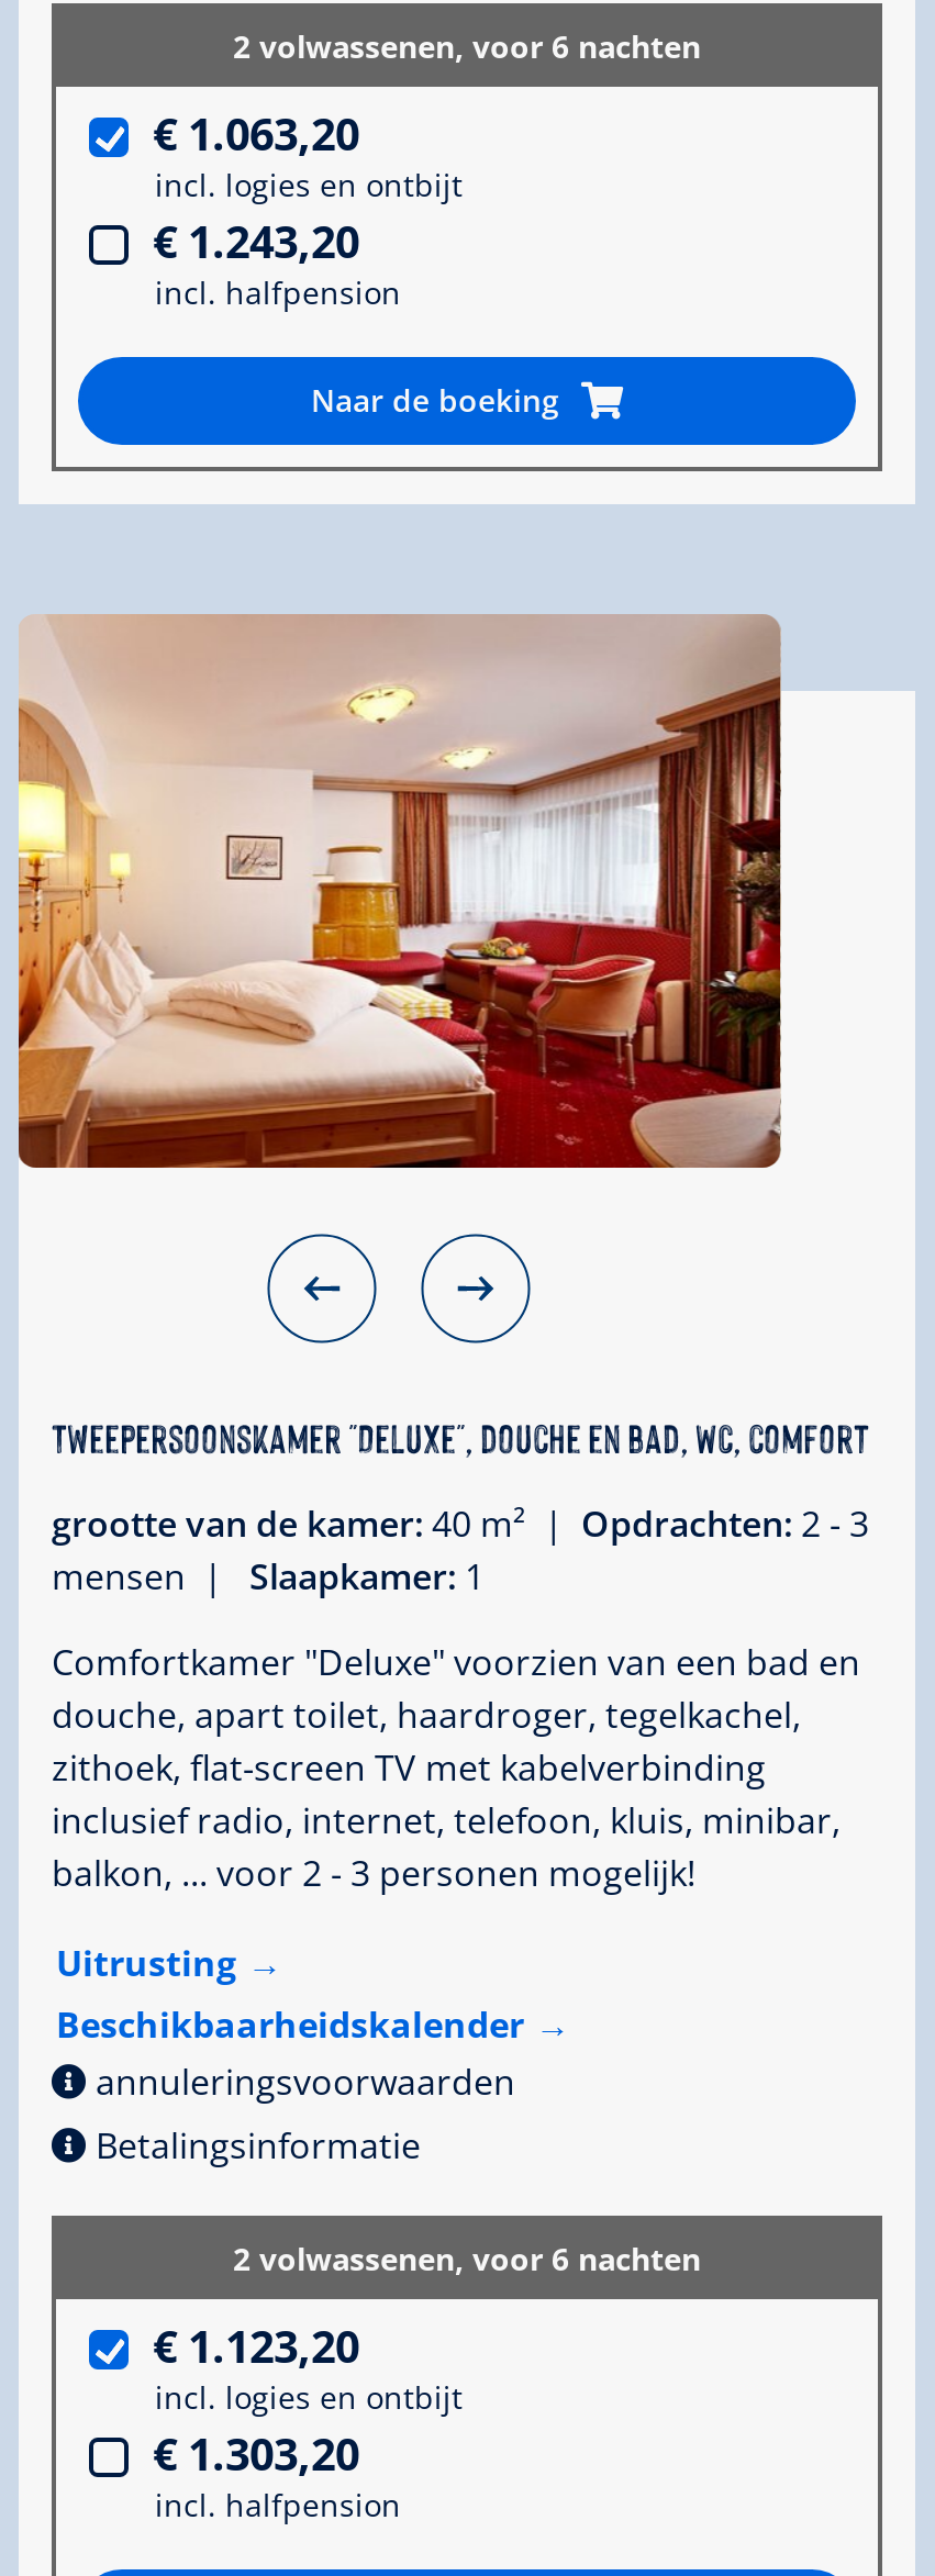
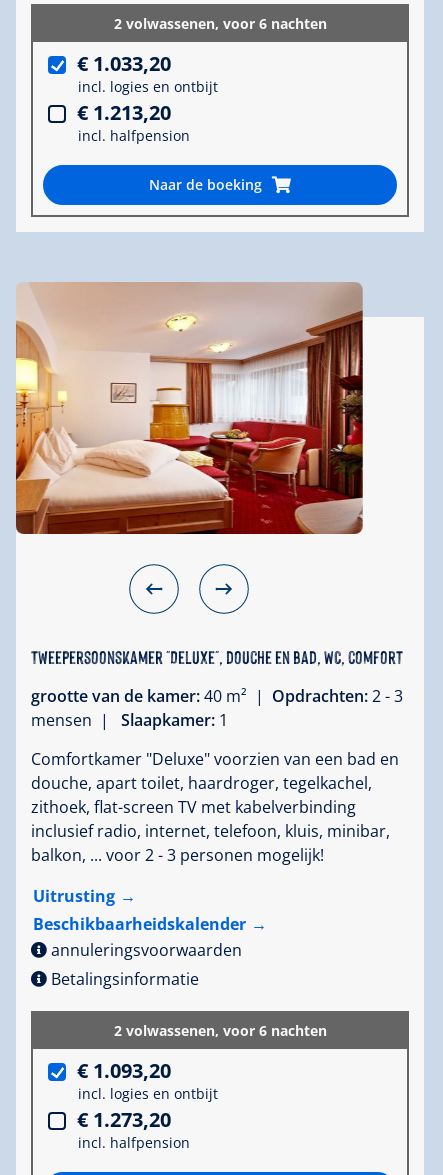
- € 1.063,20
+ € 1.033,20

- € 1.243,20
+ € 1.213,20

- € 1.123,20
+ € 1.093,20

- € 1.303,20
+ € 1.273,20
